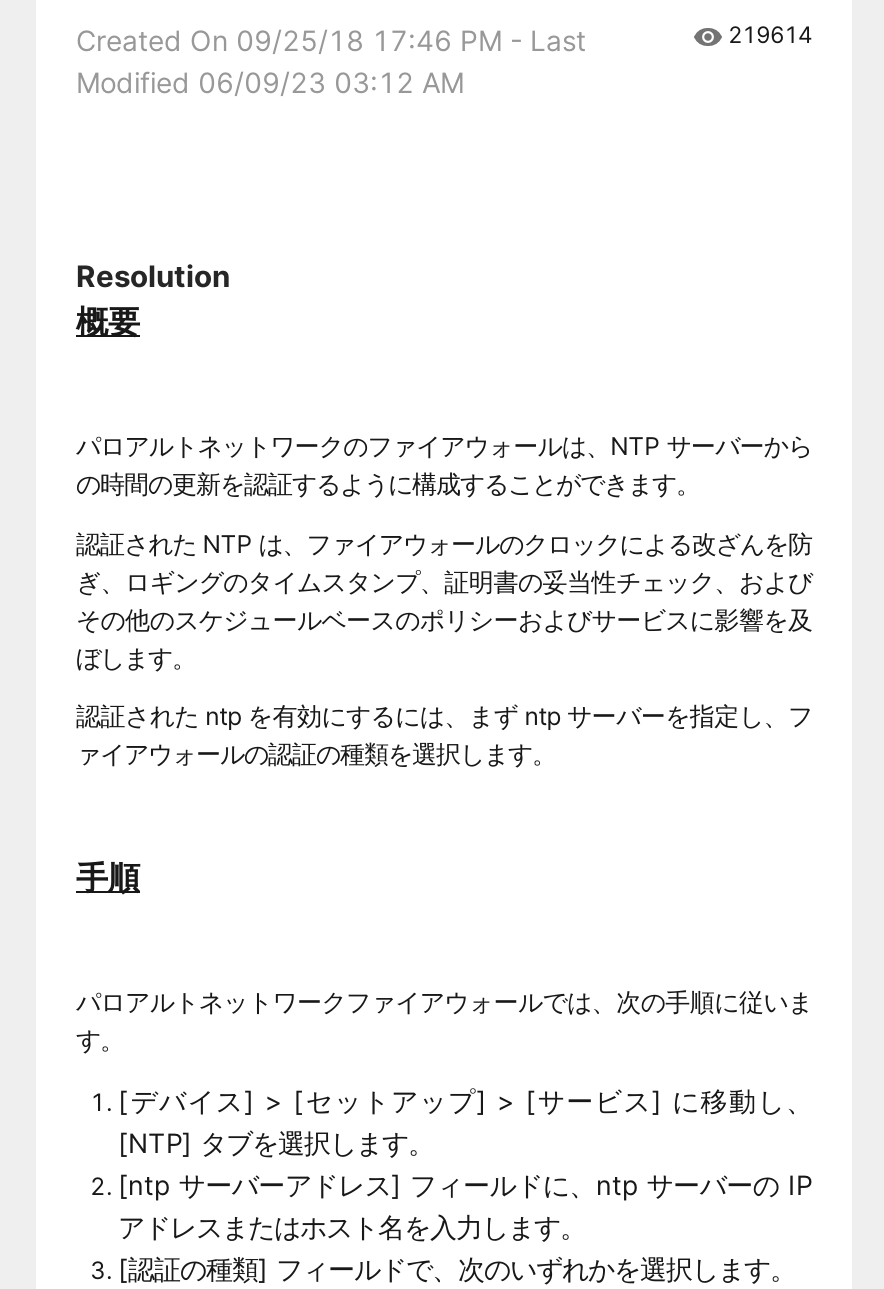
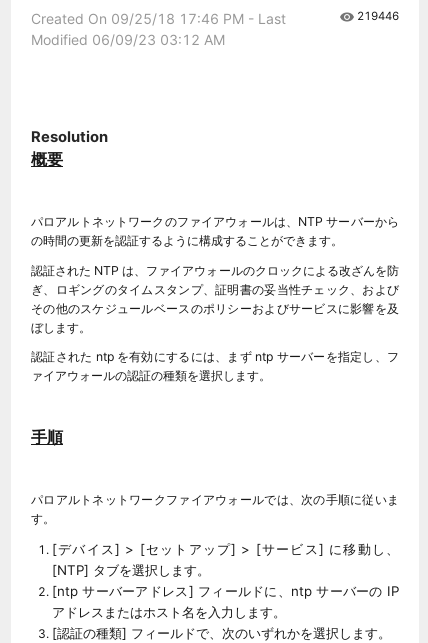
- 219614
+ 219446
